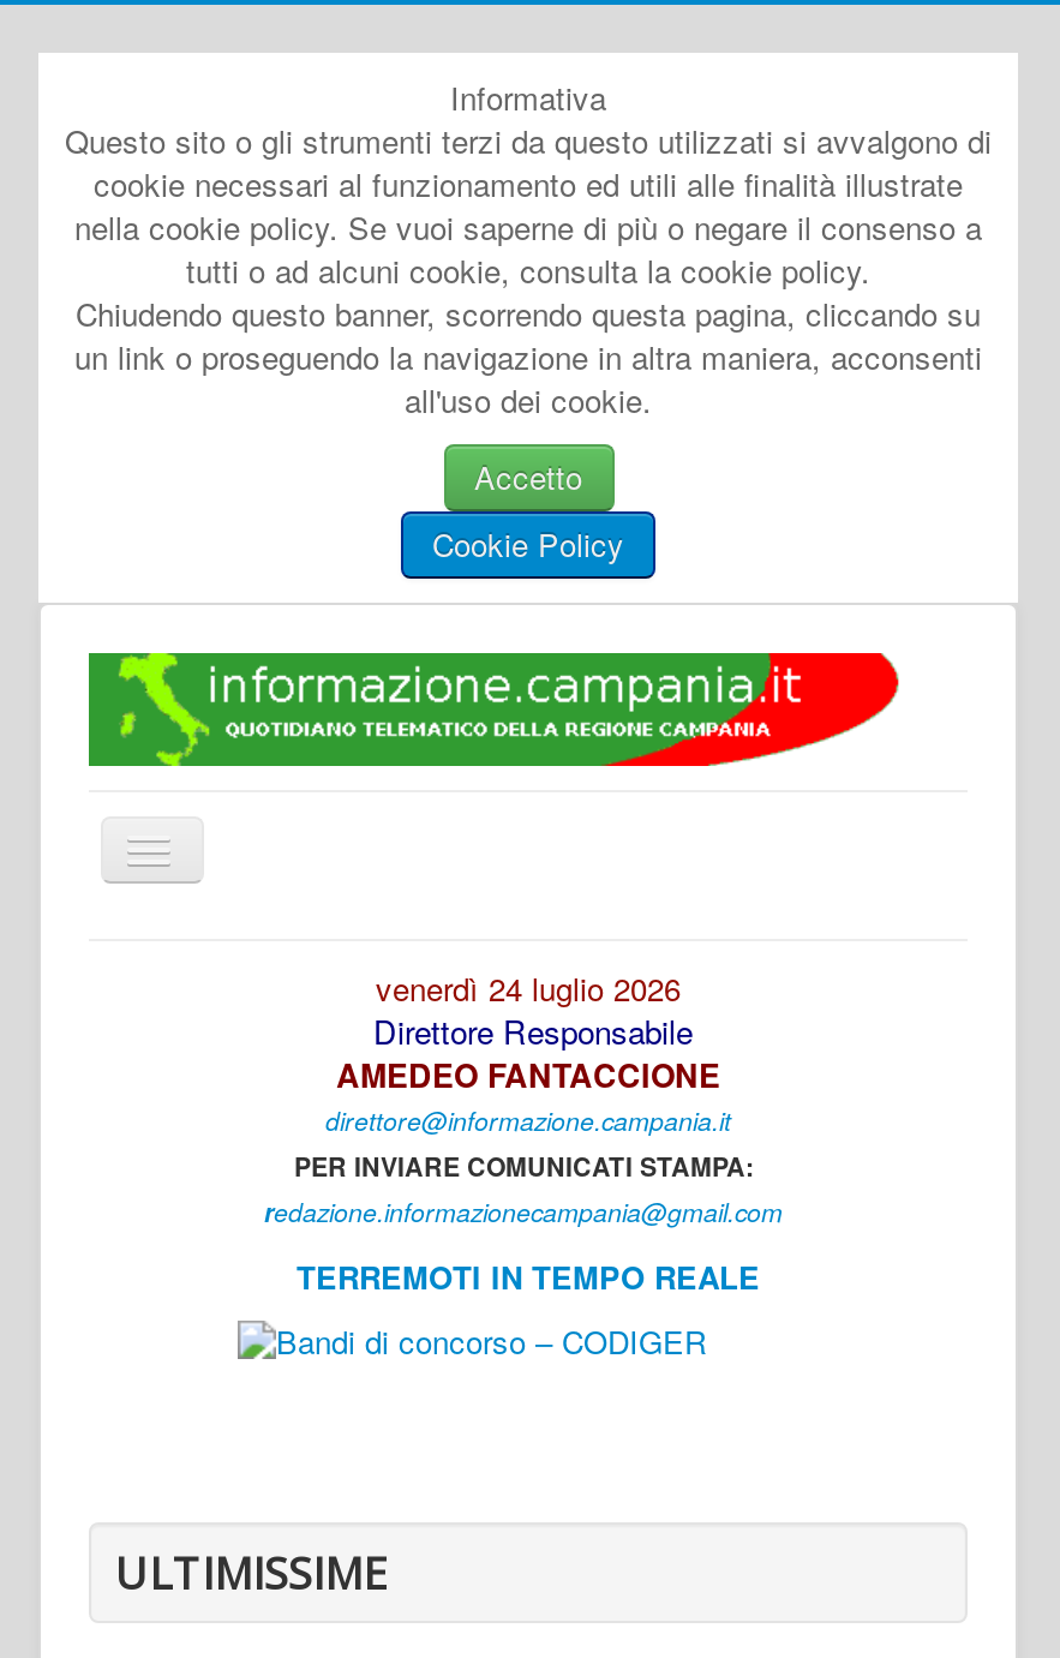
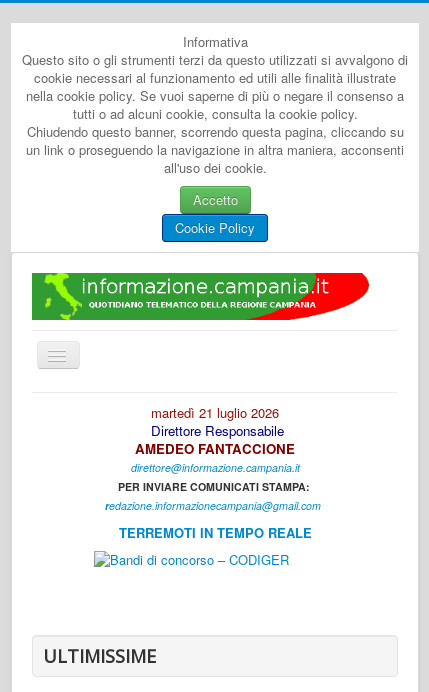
- venerdì 24 luglio 2026
+ martedì 21 luglio 2026
